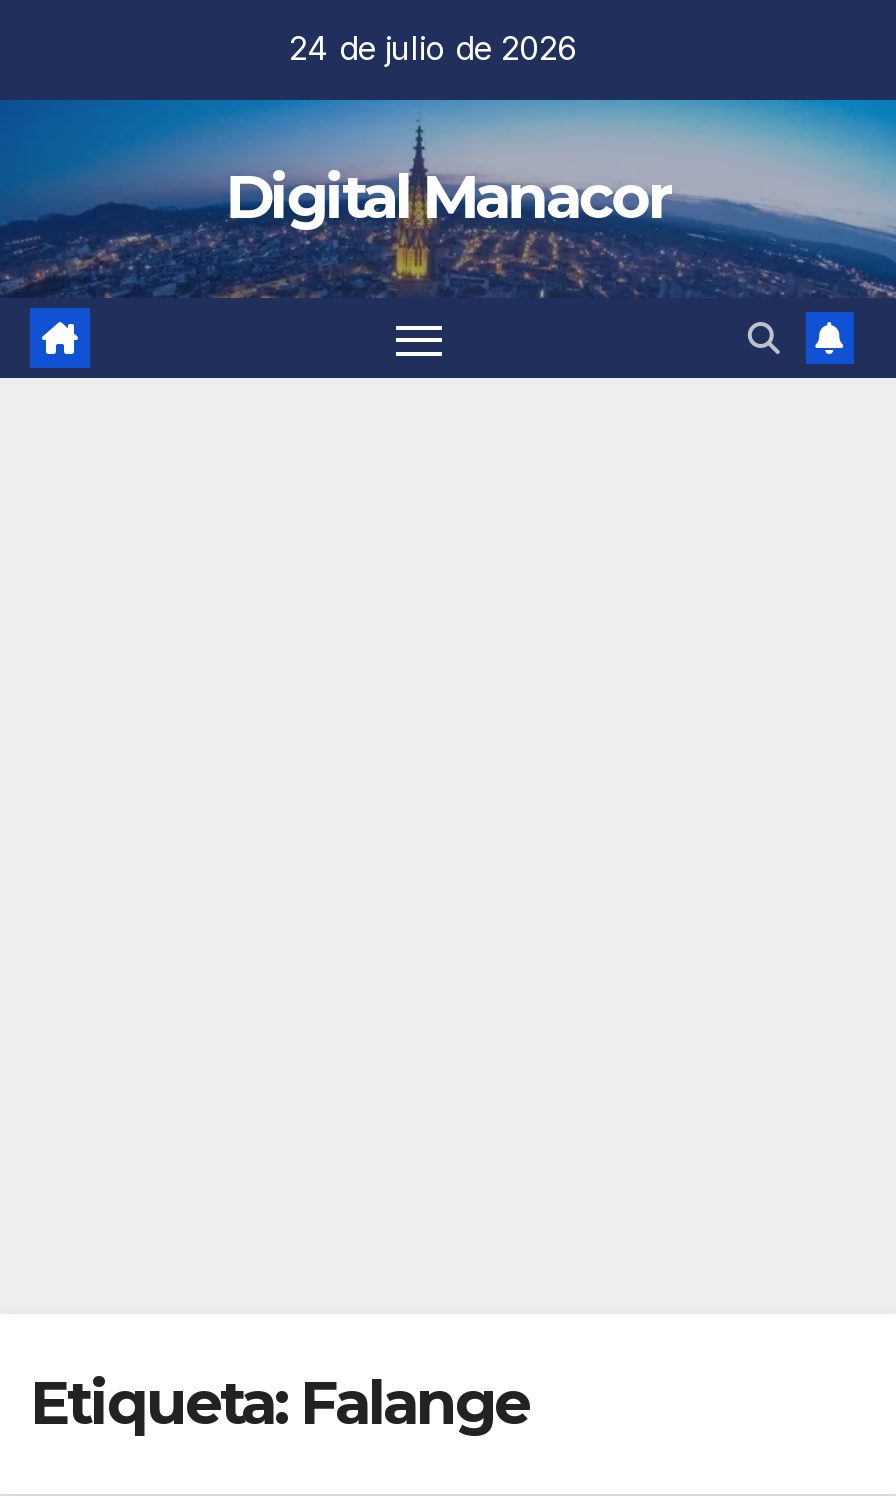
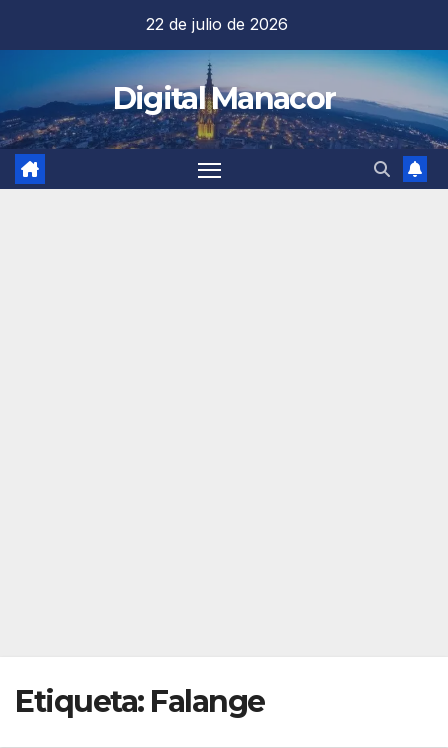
- 24 de julio de 2026
+ 22 de julio de 2026
